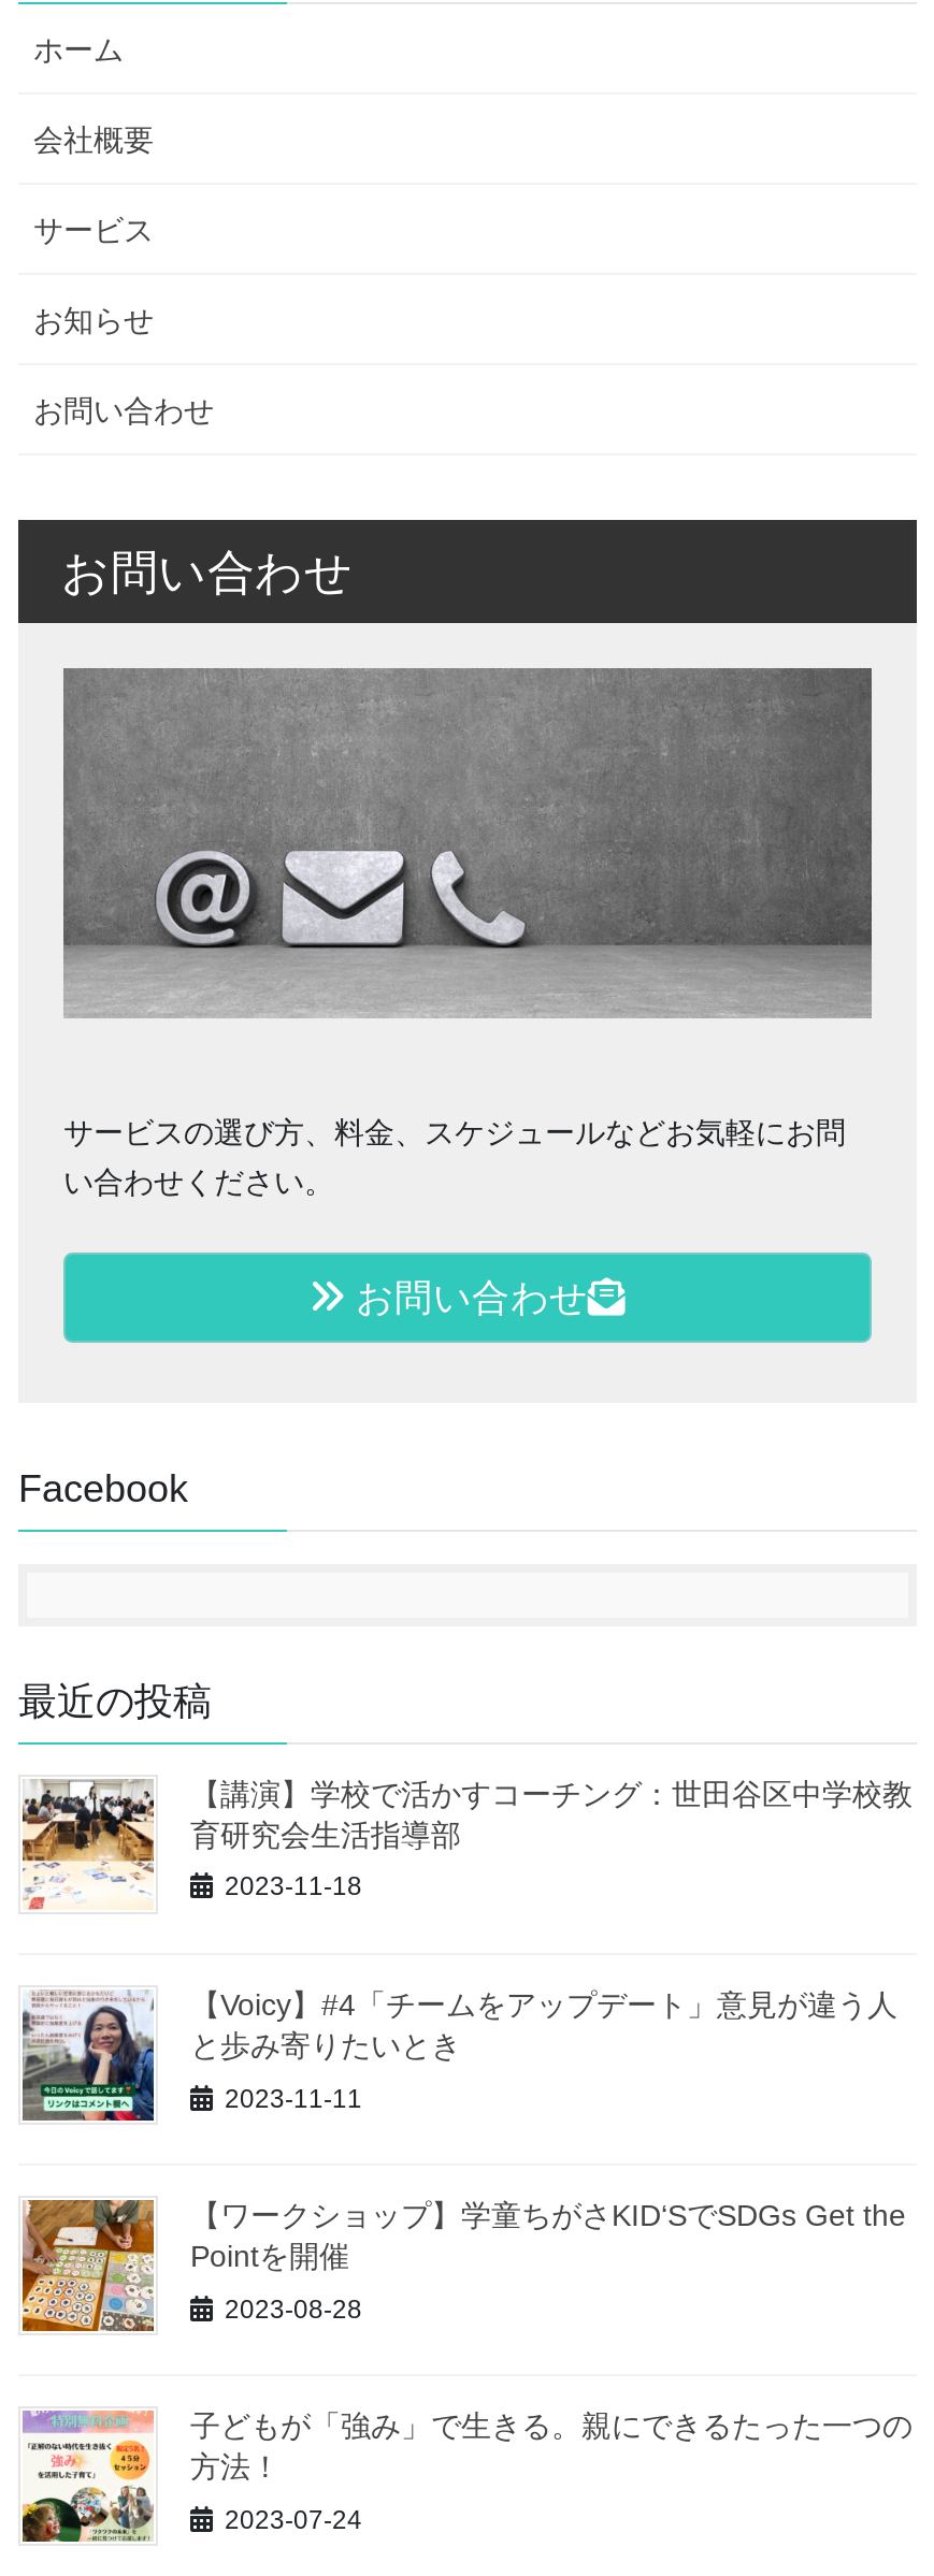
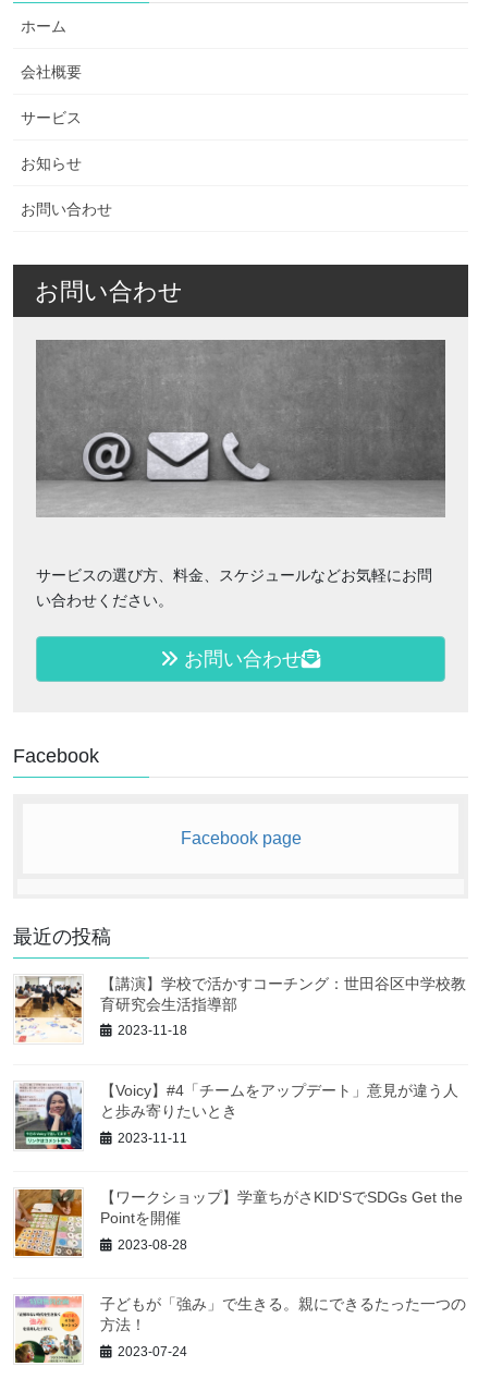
+ Facebook page
